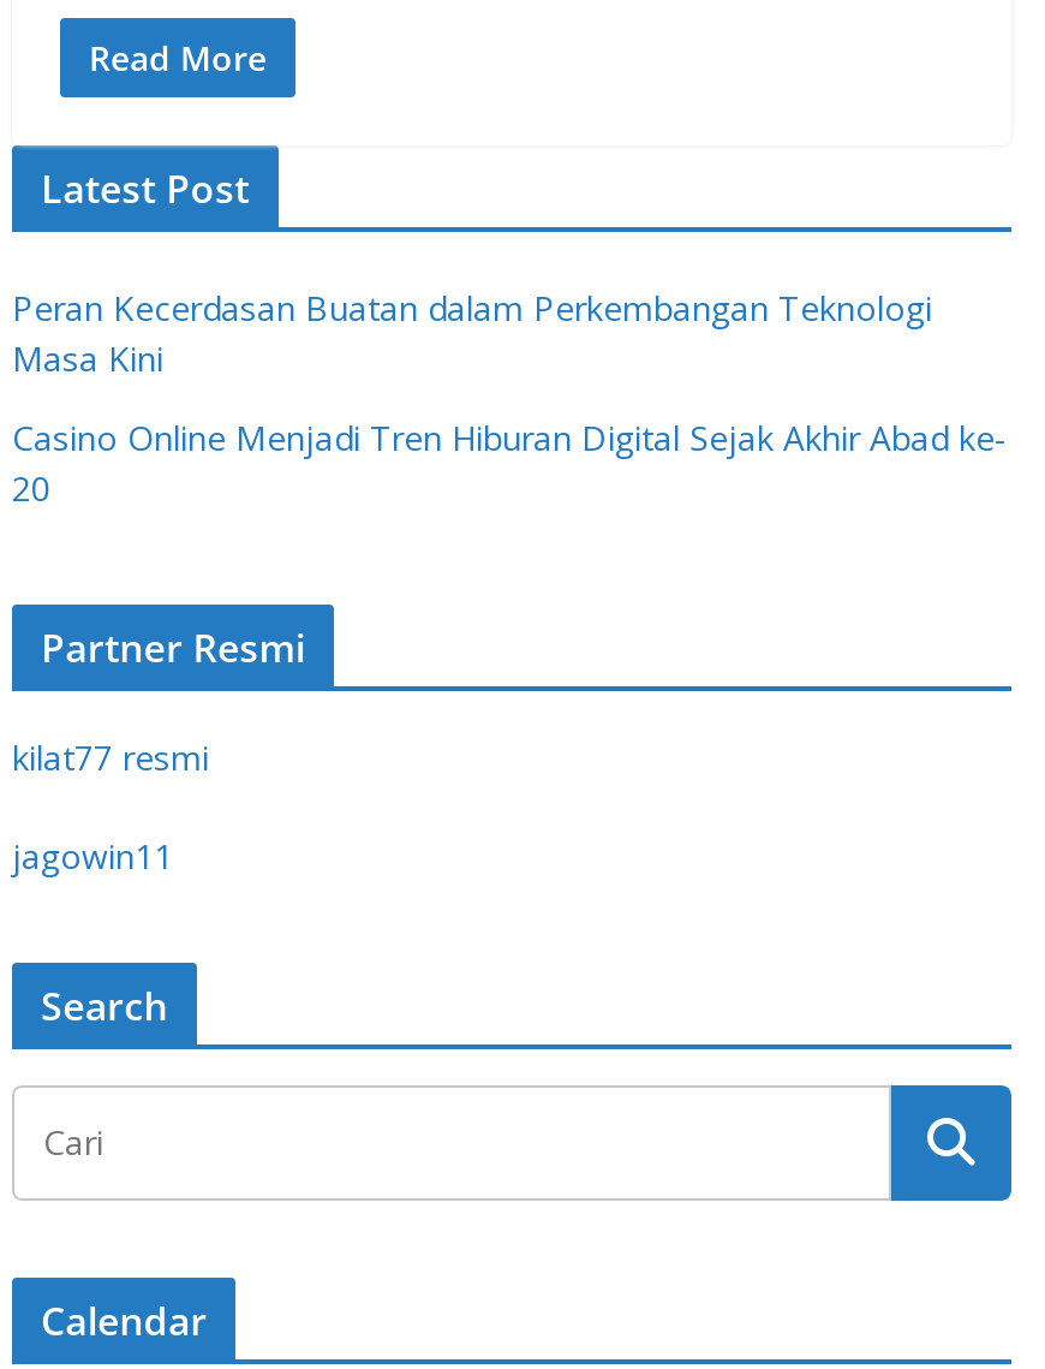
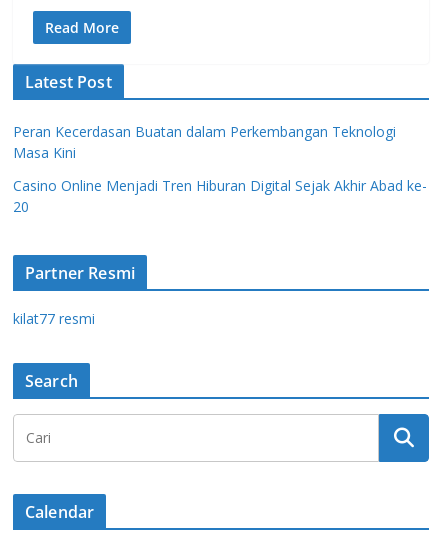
- jagowin11
